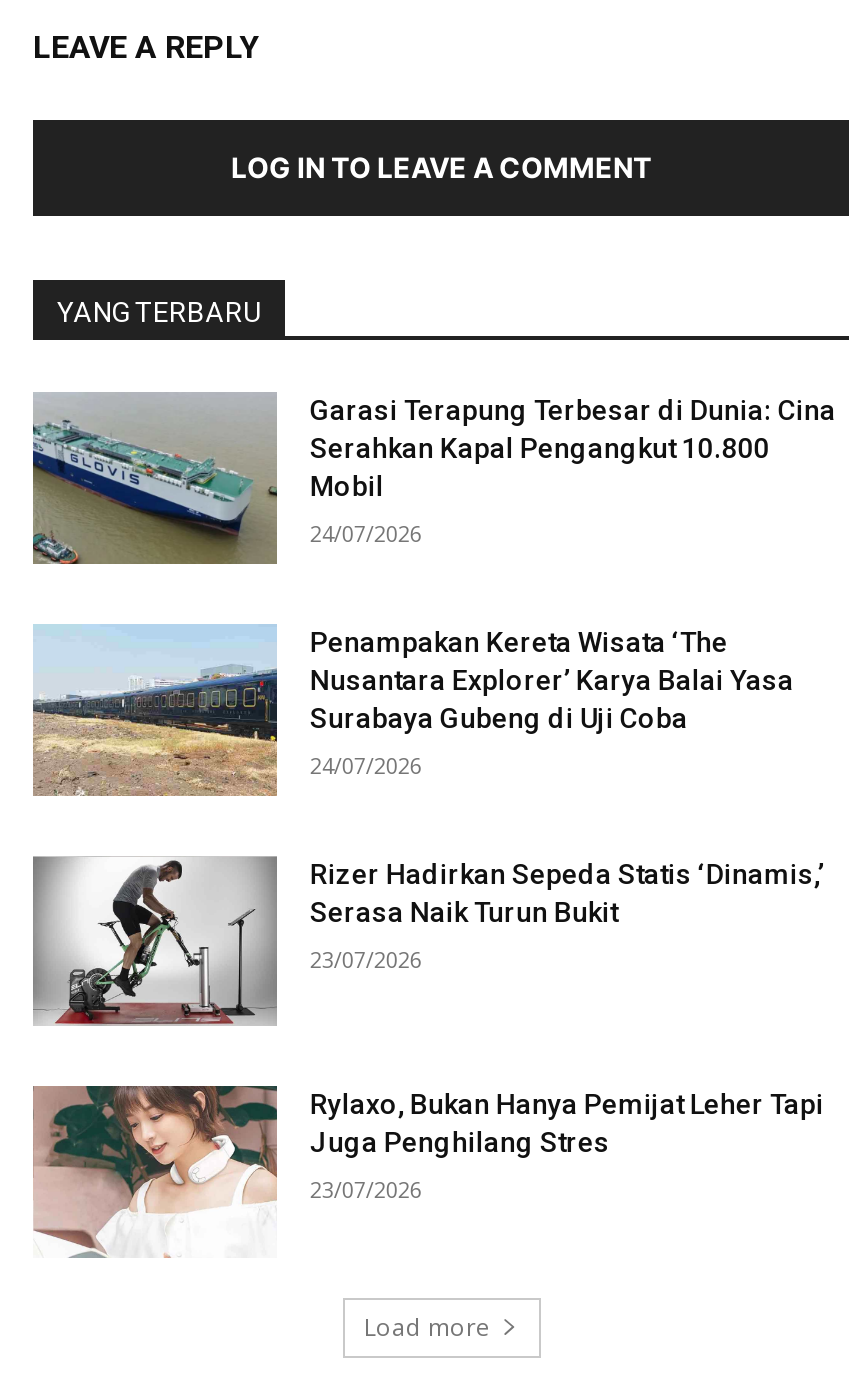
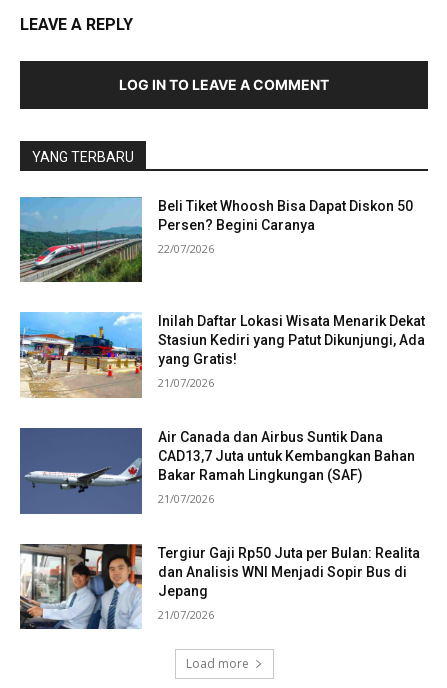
- [image]
- Garasi Terapung Terbesar di Dunia: Cina
- Serahkan Kapal Pengangkut 10.800
- Mobil
+ [image]
+ Beli Tiket Whoosh Bisa Dapat Diskon 50
+ Persen? Begini Caranya

- 24/07/2026
+ 22/07/2026

- [image]
- Penampakan Kereta Wisata ‘The
- Nusantara Explorer’ Karya Balai Yasa
- Surabaya Gubeng di Uji Coba
+ [image]
+ Inilah Daftar Lokasi Wisata Menarik Dekat
+ Stasiun Kediri yang Patut Dikunjungi, Ada
+ yang Gratis!

- 24/07/2026
+ 21/07/2026

- [image]
- Rizer Hadirkan Sepeda Statis ‘Dinamis,’
- Serasa Naik Turun Bukit
+ [image]
+ Air Canada dan Airbus Suntik Dana
+ CAD13,7 Juta untuk Kembangkan Bahan
+ Bakar Ramah Lingkungan (SAF)

- 23/07/2026
+ 21/07/2026

- [image]
- Rylaxo, Bukan Hanya Pemijat Leher Tapi
- Juga Penghilang Stres
+ [image]
+ Tergiur Gaji Rp50 Juta per Bulan: Realita
+ dan Analisis WNI Menjadi Sopir Bus di
+ Jepang

- 23/07/2026
+ 21/07/2026
